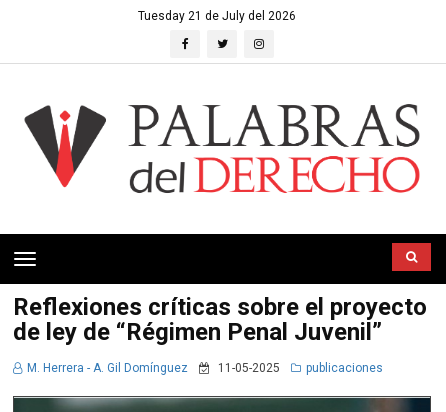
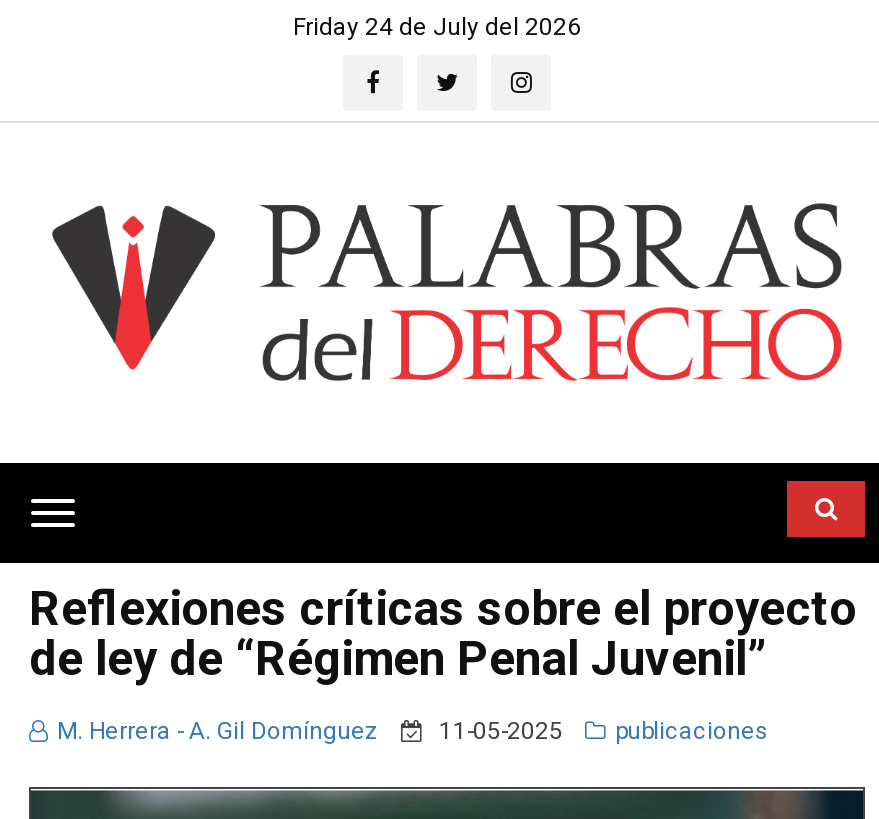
- Tuesday 21 de July del 2026
+ Friday 24 de July del 2026
